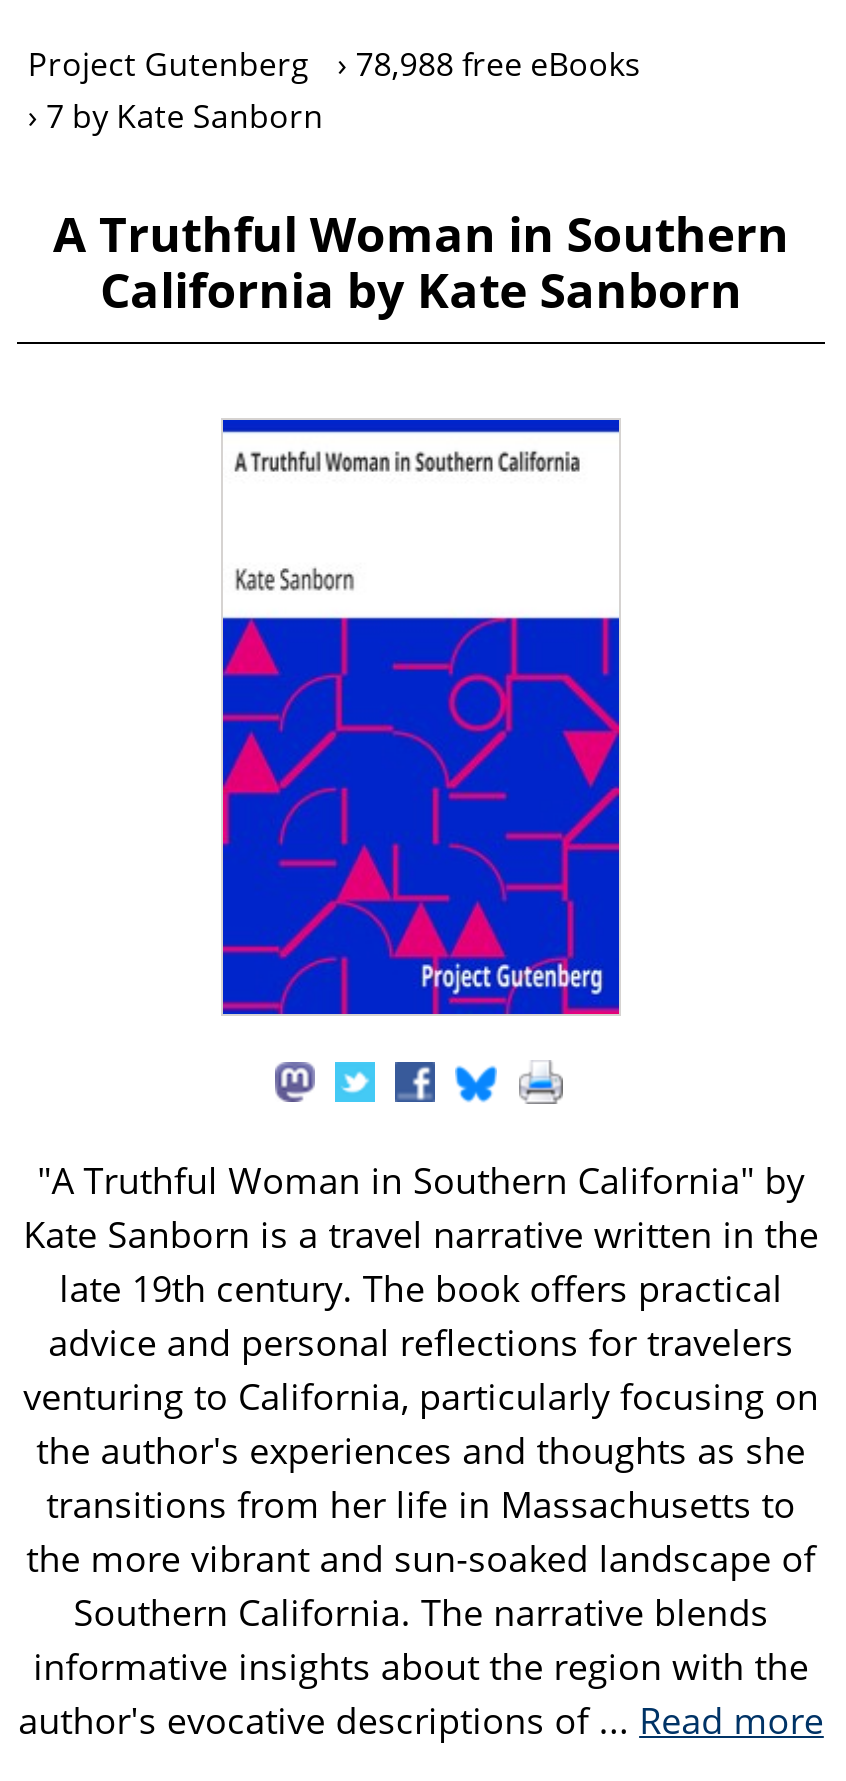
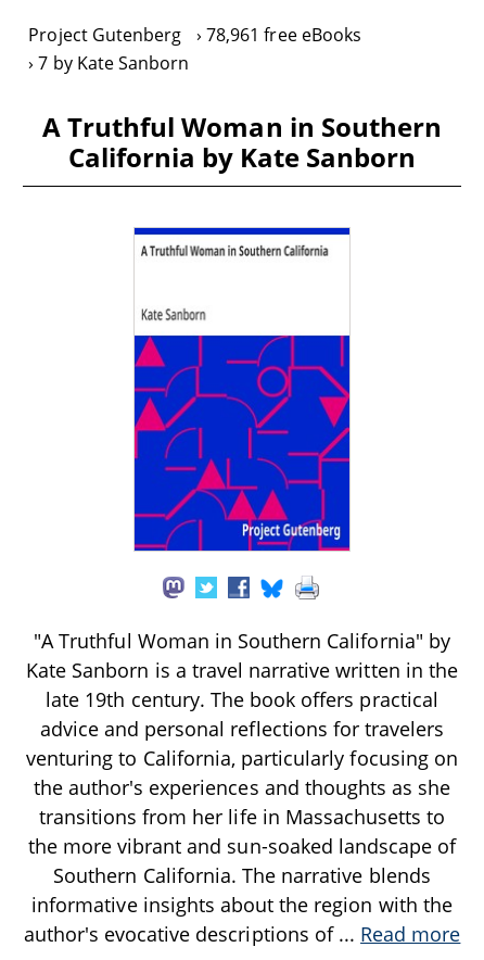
- Project Gutenberg 78,988 free eBooks
+ Project Gutenberg 78,961 free eBooks
